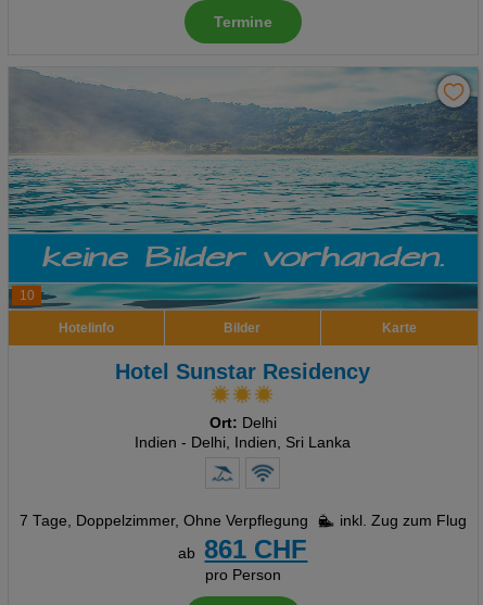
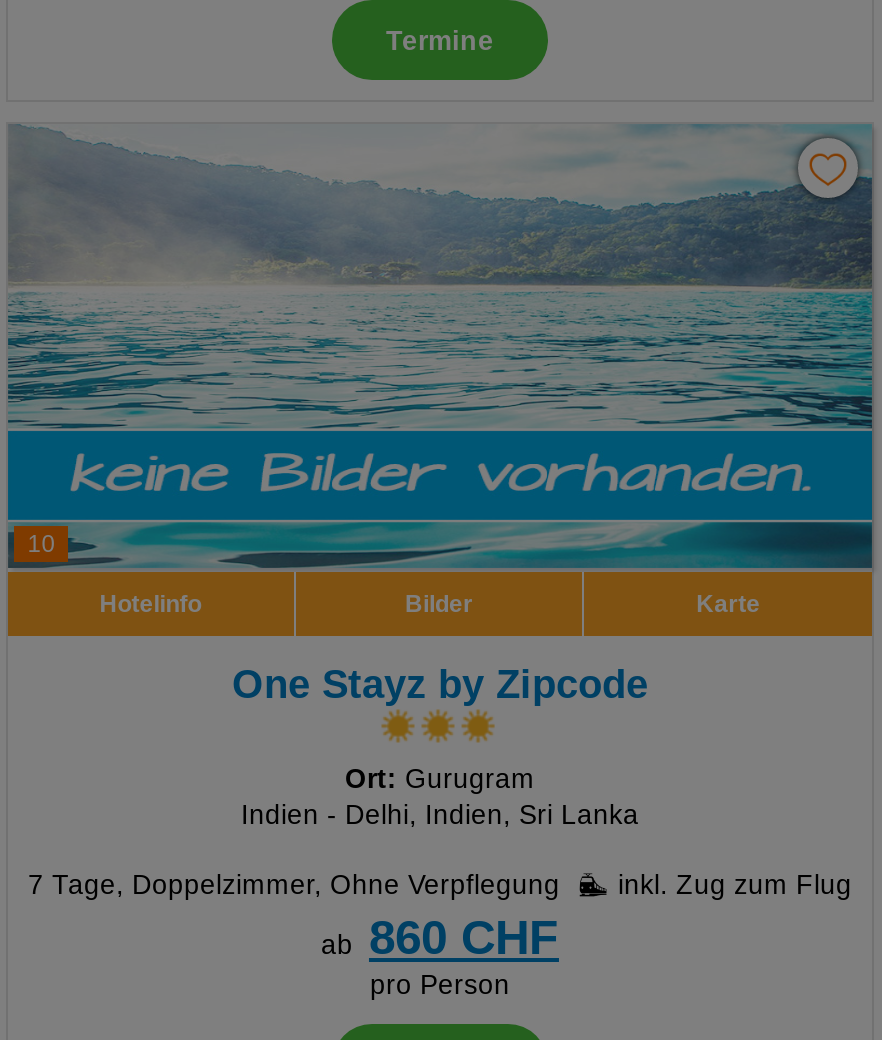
- Hotel Sunstar Residency
+ One Stayz by Zipcode

- Ort: Delhi
+ Ort: Gurugram

- ab 861 CHF
+ ab 860 CHF
